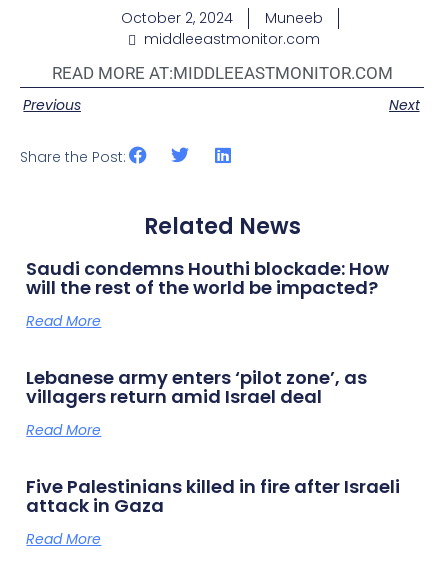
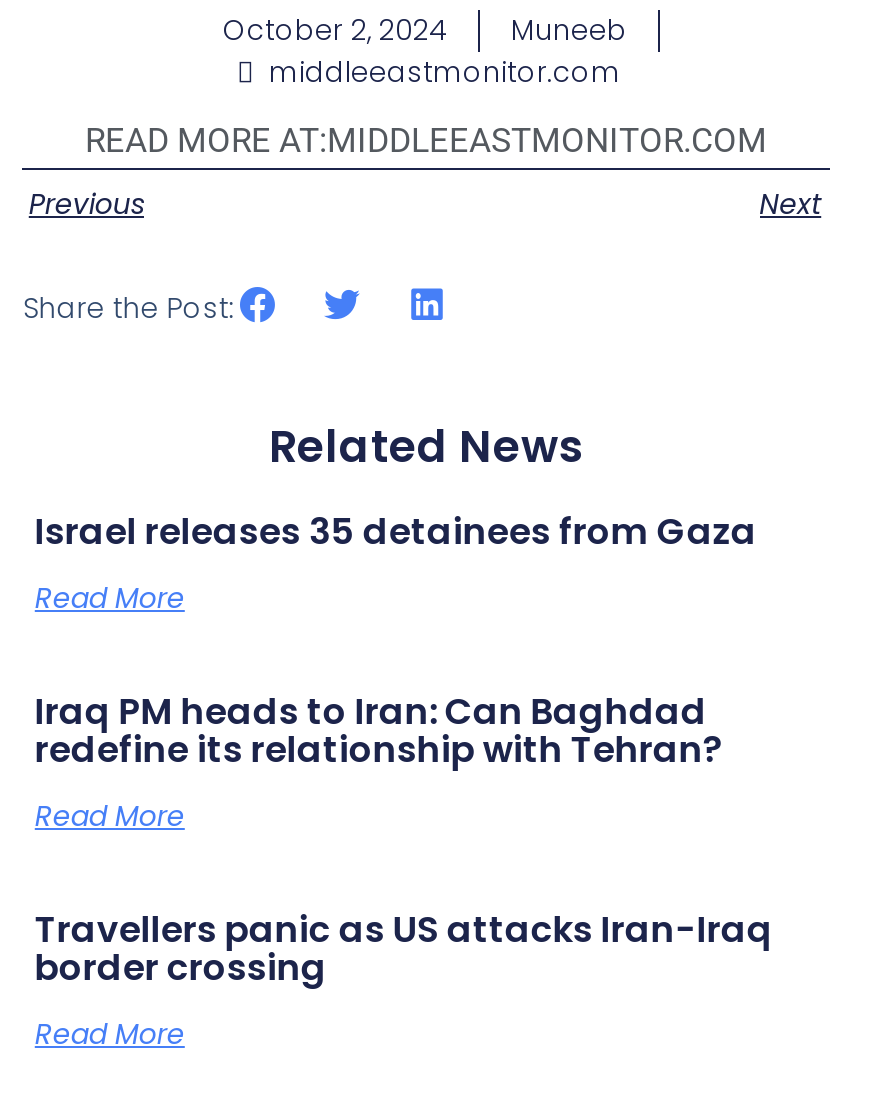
- Saudi condemns Houthi blockade: How
- will the rest of the world be impacted?
+ Israel releases 35 detainees from Gaza

- Lebanese army enters ‘pilot zone’, as
- villagers return amid Israel deal
+ Iraq PM heads to Iran: Can Baghdad
+ redefine its relationship with Tehran?

- Five Palestinians killed in fire after Israeli
- attack in Gaza
+ Travellers panic as US attacks Iran-Iraq
+ border crossing
